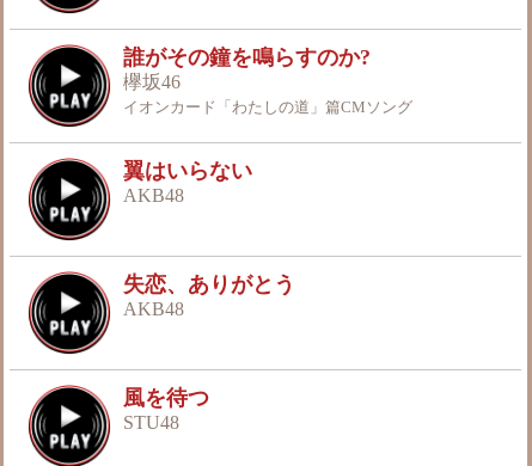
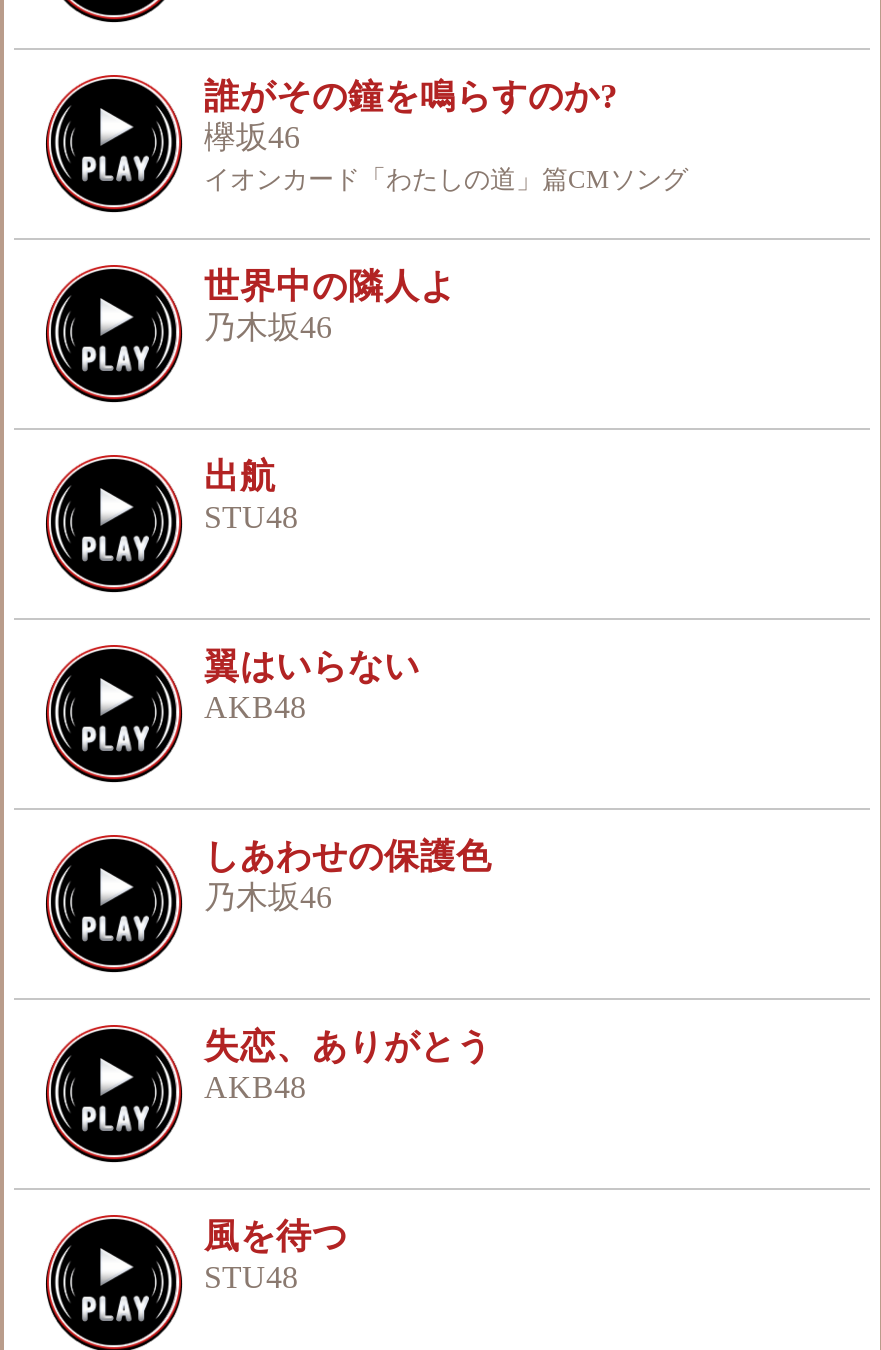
+ 世界中の隣人よ
+ 乃木坂46

+ 出航
+ STU48

+ しあわせの保護色
+ 乃木坂46
